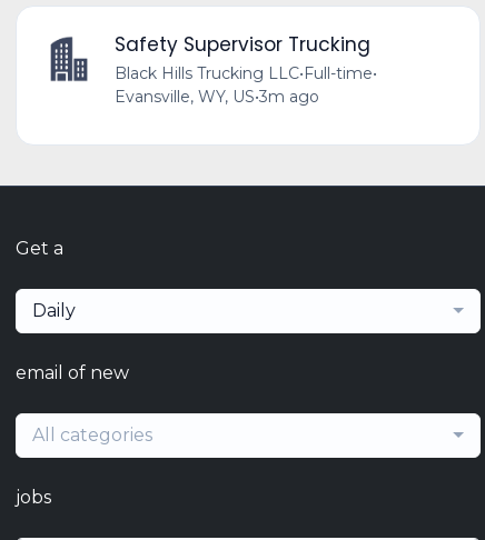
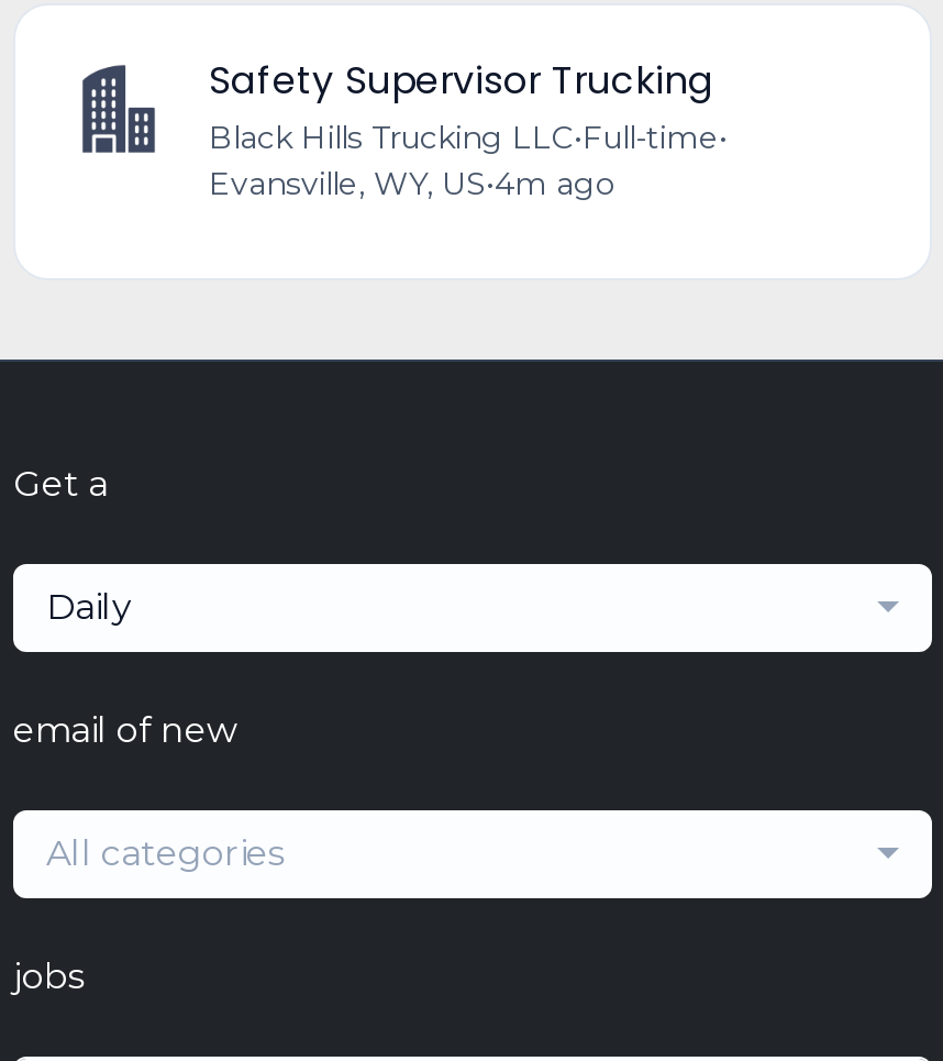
- Evansville, WY, US•3m ago
+ Evansville, WY, US•4m ago
